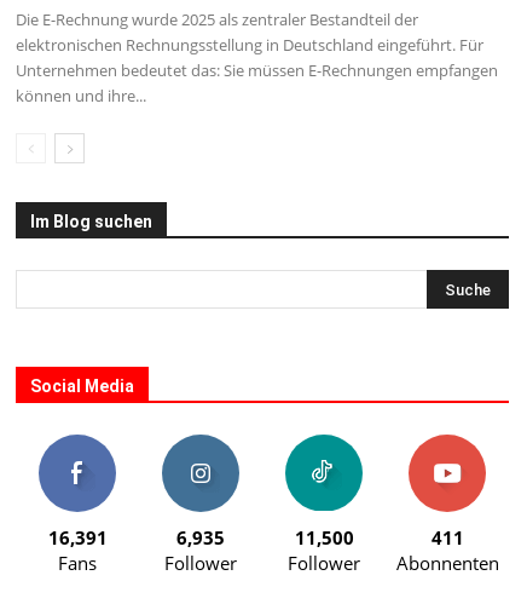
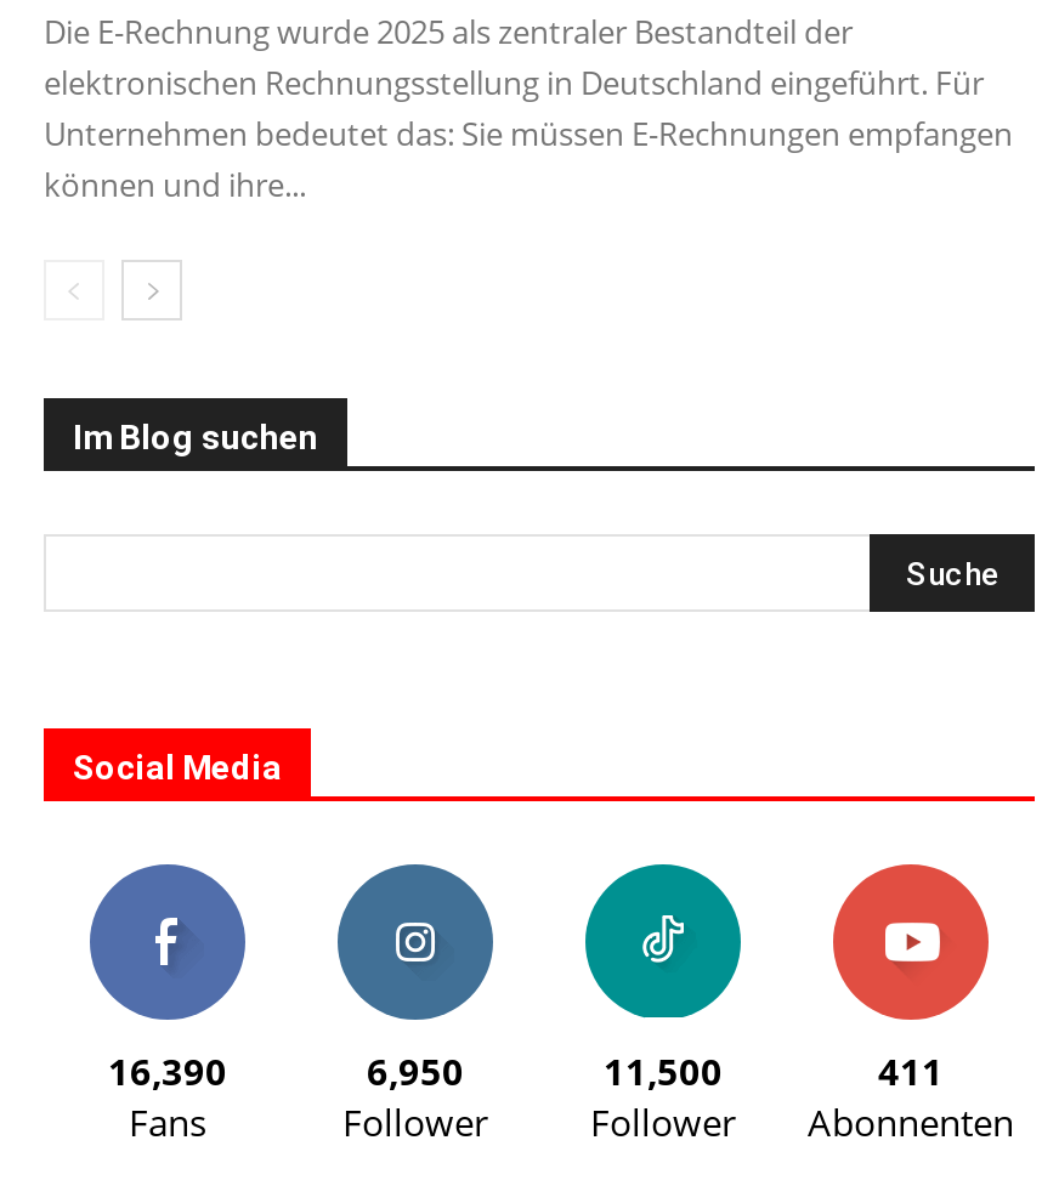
- 16,391
+ 16,390

- 6,935
+ 6,950
